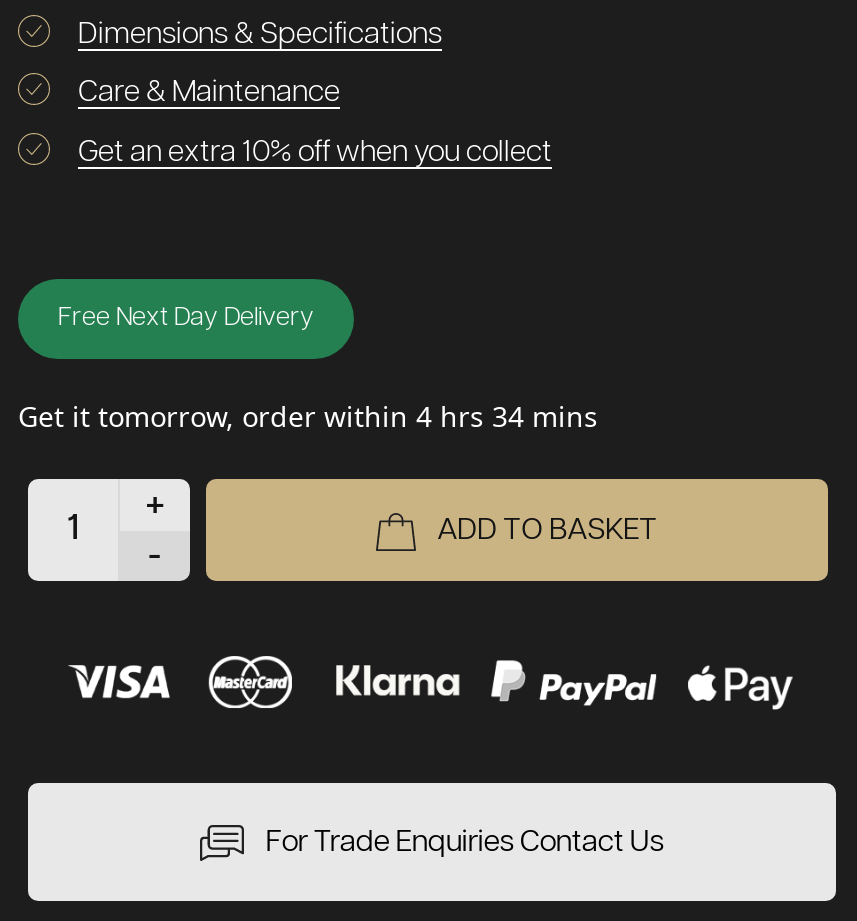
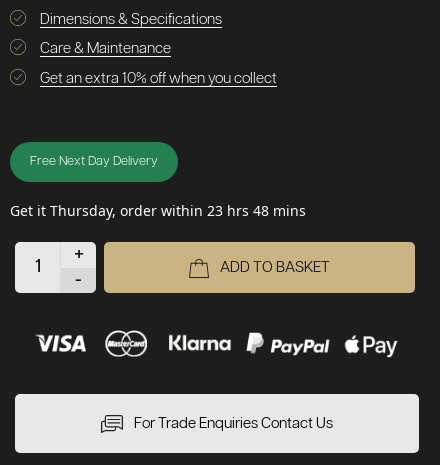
- Get it tomorrow, order within 4 hrs 34 mins
+ Get it Thursday, order within 23 hrs 48 mins
